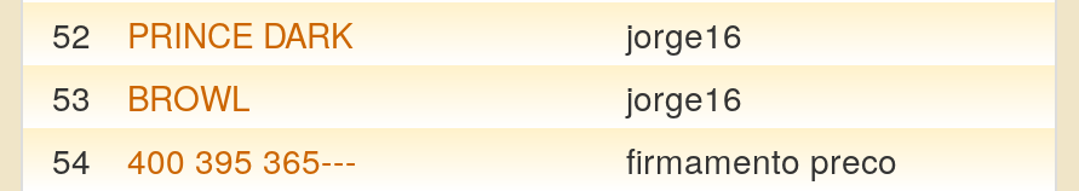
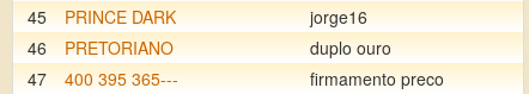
- 52 PRINCE DARK
+ 45 PRINCE DARK

- 53
- BROWL
- jorge16
- 54
+ 46
+ PRETORIANO
+ duplo ouro
+ 47
